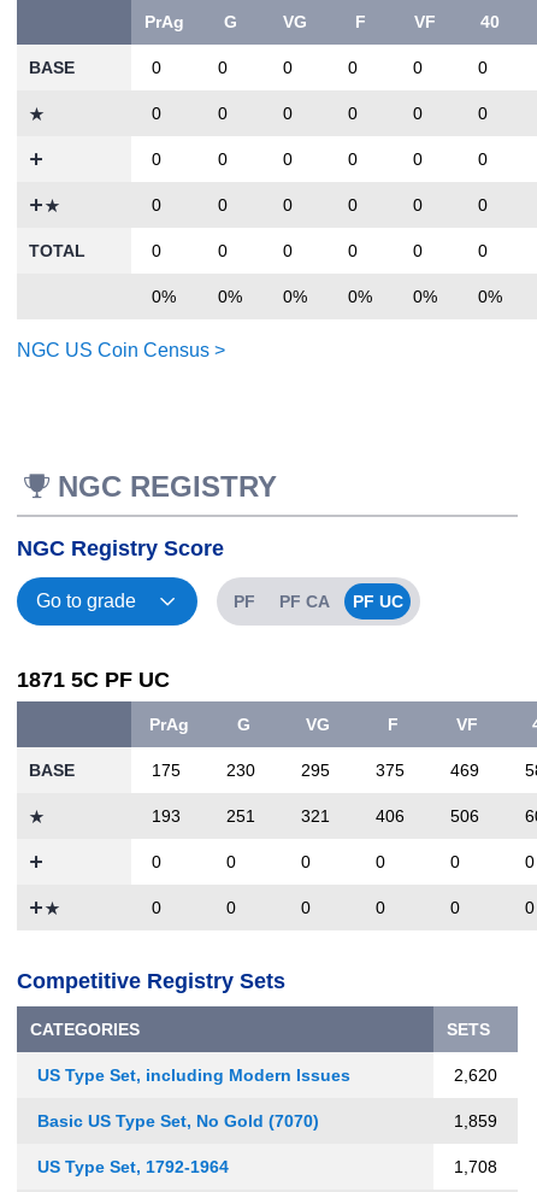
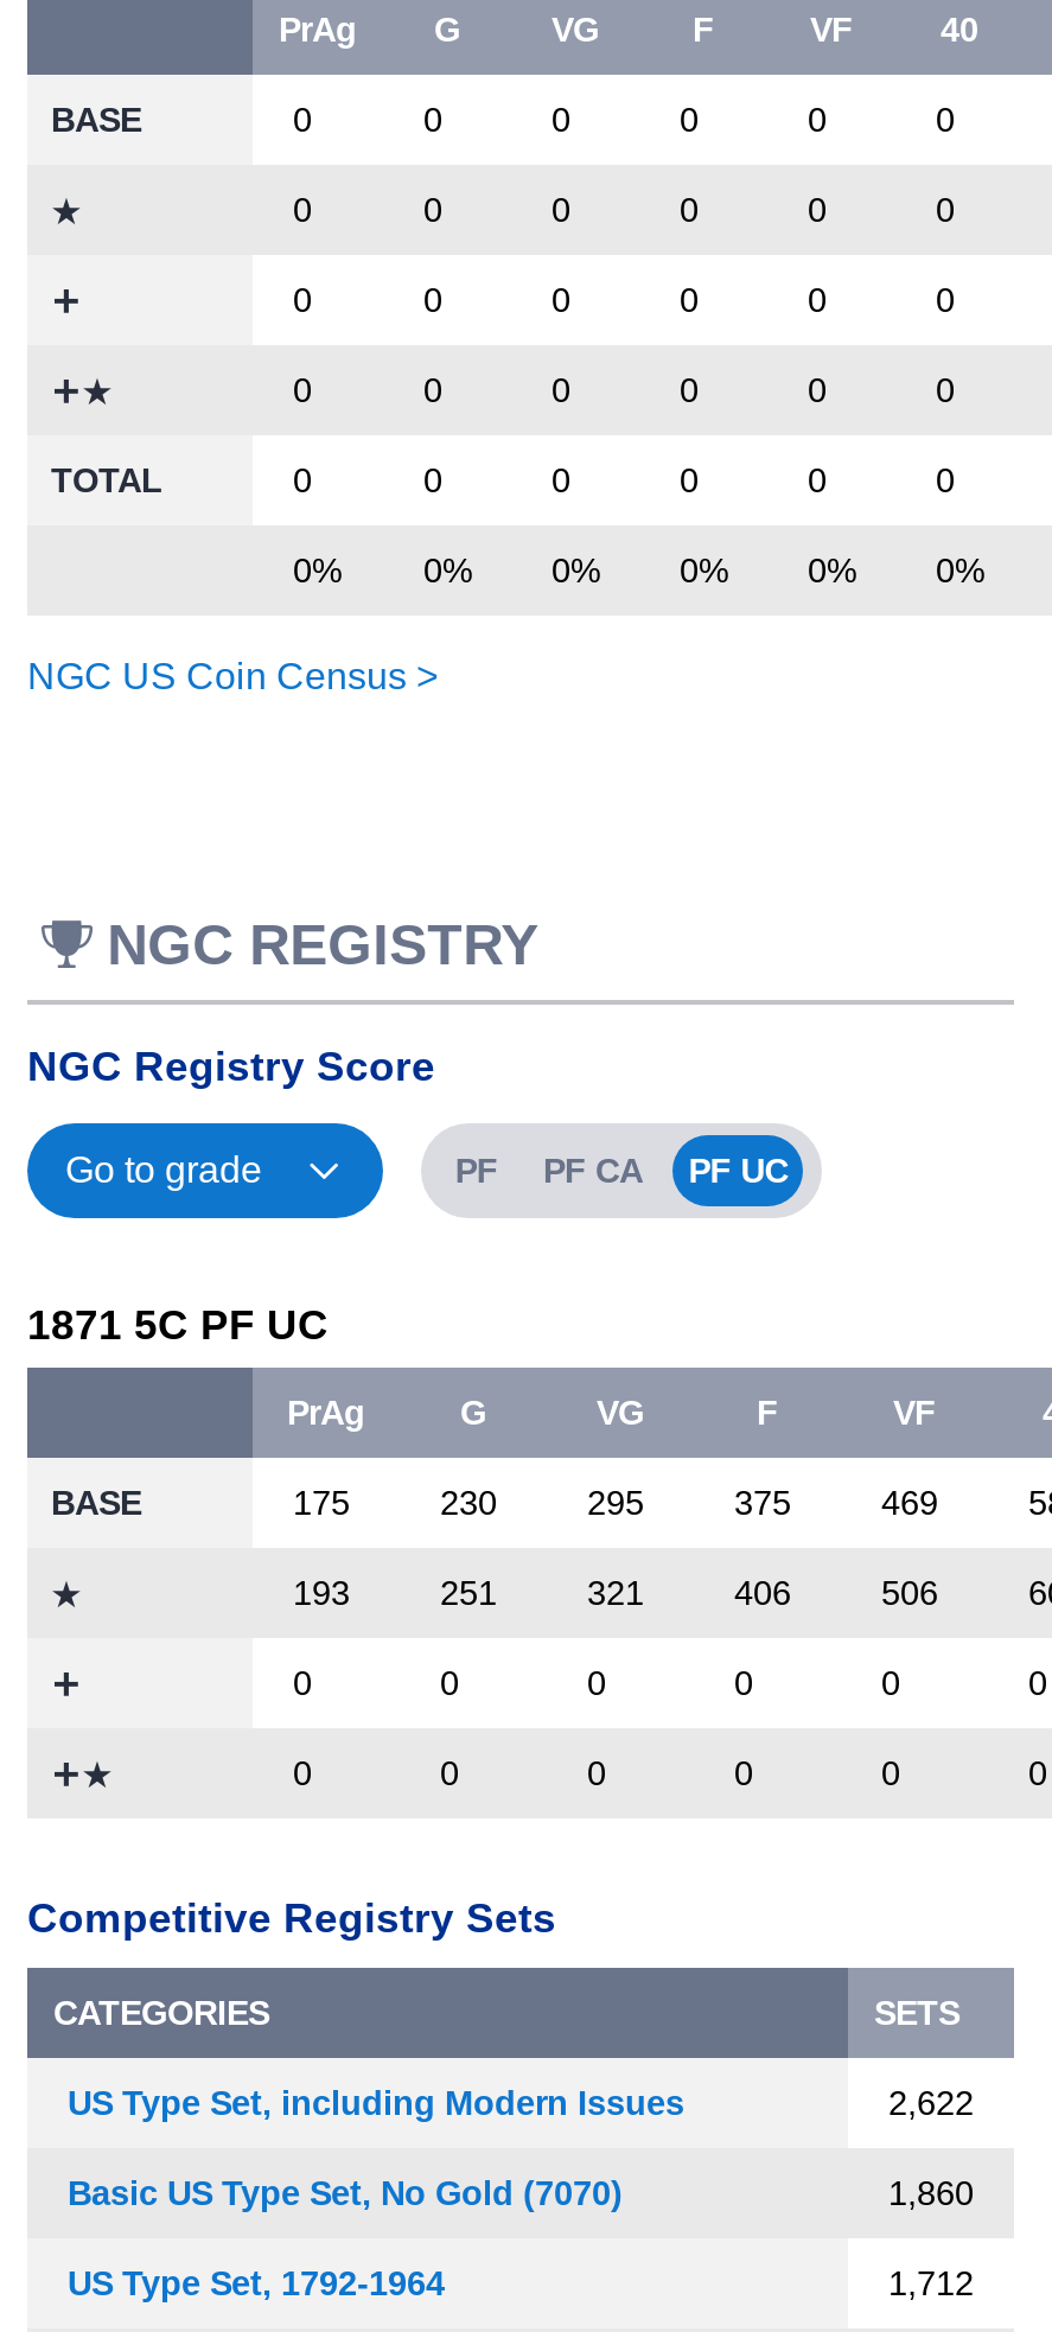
- 2,620
+ 2,622

- 1,859
+ 1,860

- 1,708
+ 1,712
